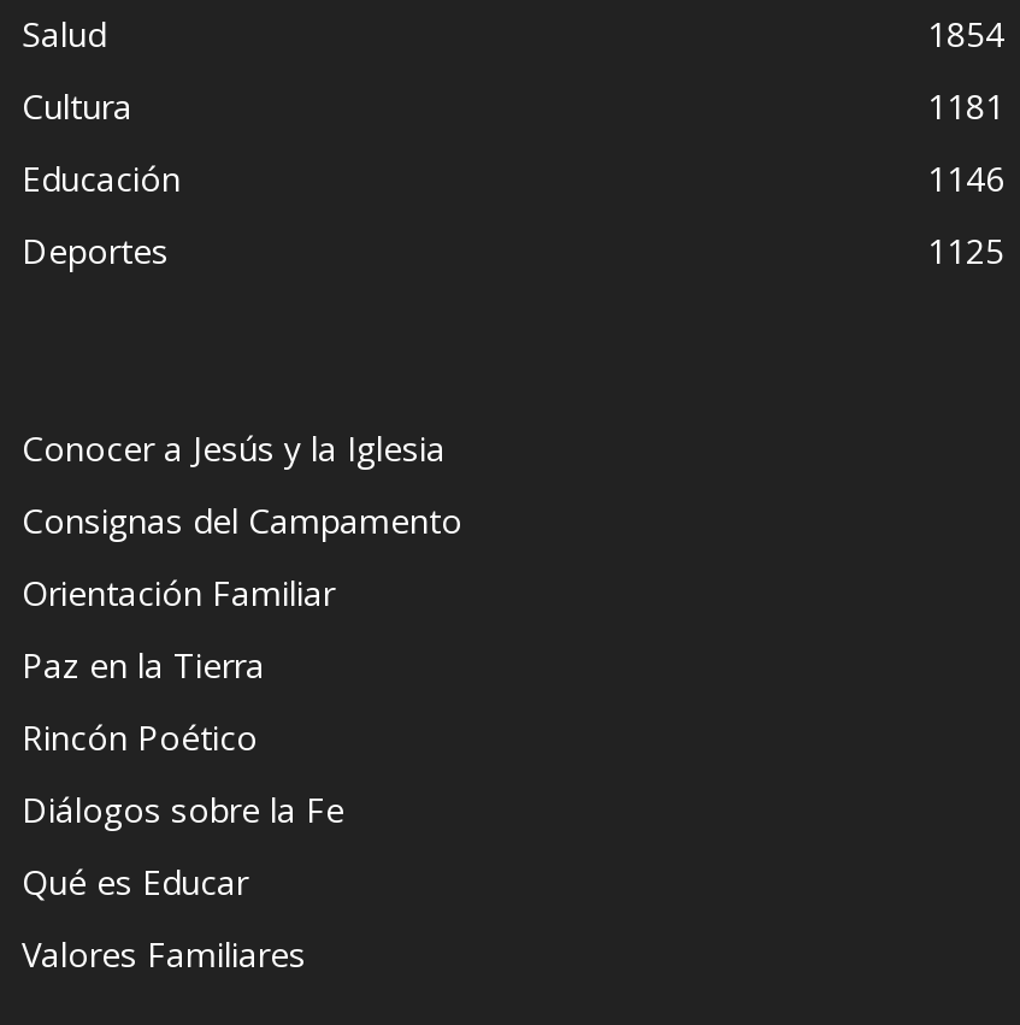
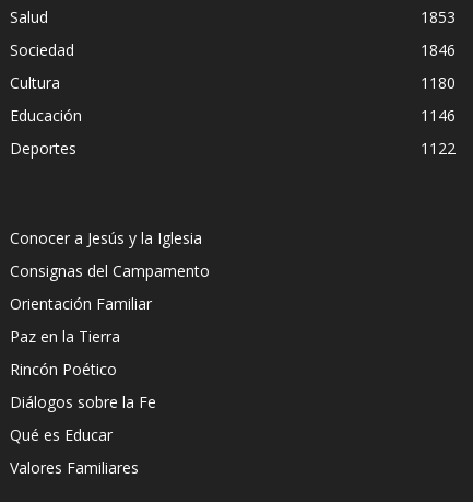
- 1854
+ 1853
+ Sociedad
+ 1846

- 1181
+ 1180

- 1125
+ 1122
